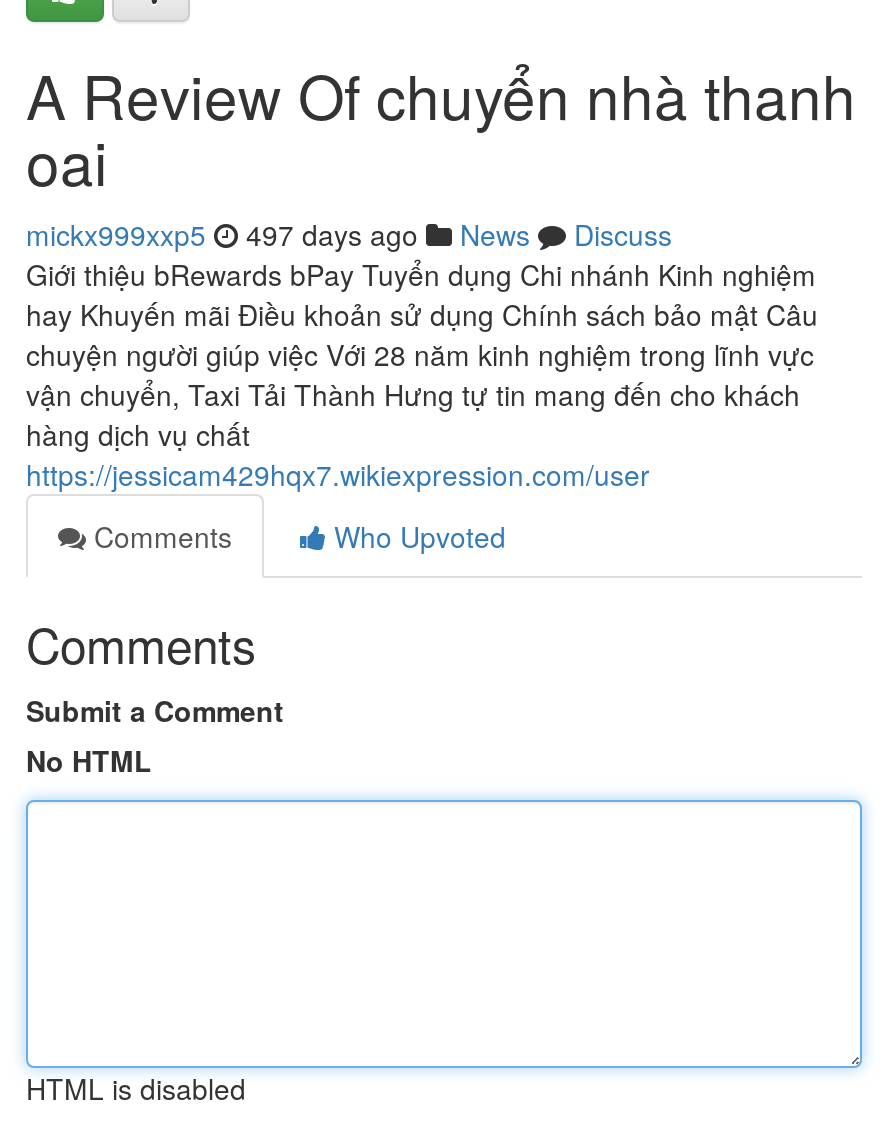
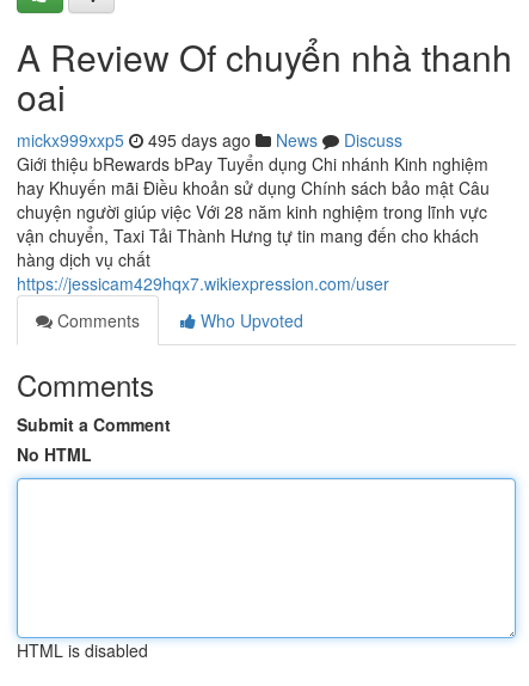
- mickx999xxp5 497 days ago News Discuss
+ mickx999xxp5 495 days ago News Discuss
